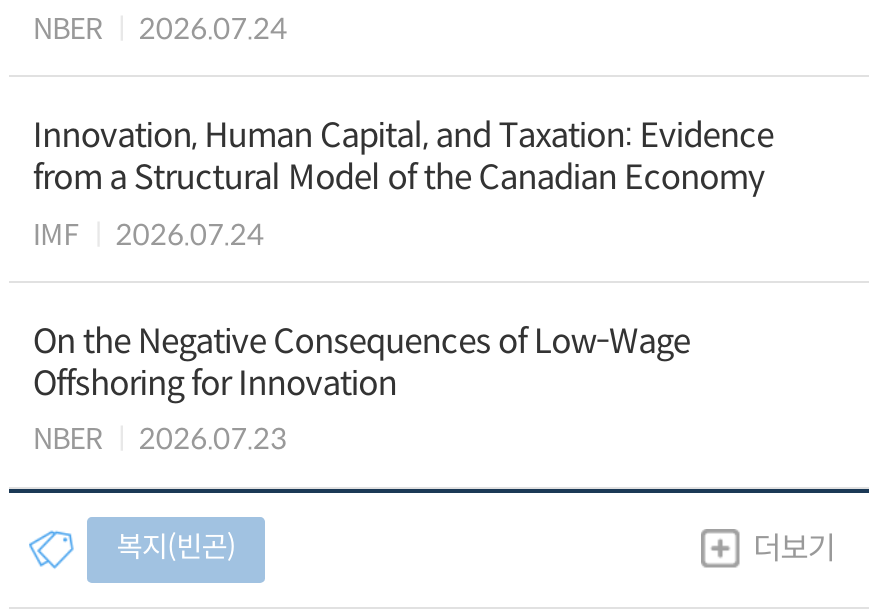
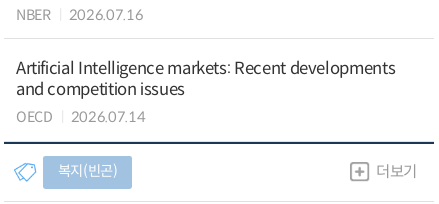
- 2026.07.24
- Innovation, Human Capital, and Taxation: Evidence
- from a Structural Model of the Canadian Economy
- IMF
- 2026.07.24
- On the Negative Consequences of Low-Wage
- Offshoring for Innovation
- NBER
- 2026.07.23
+ 2026.07.16
+ Artificial Intelligence markets: Recent developments
+ and competition issues
+ OECD
+ 2026.07.14
